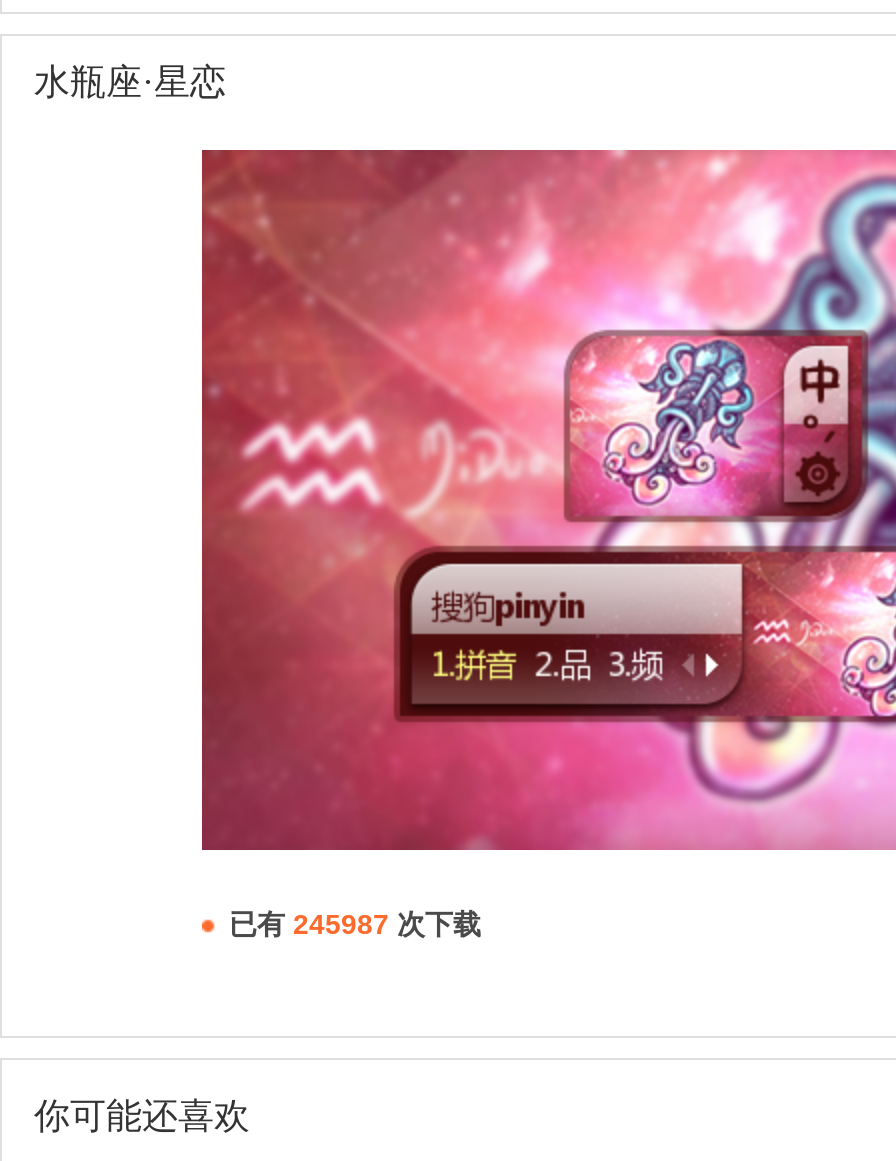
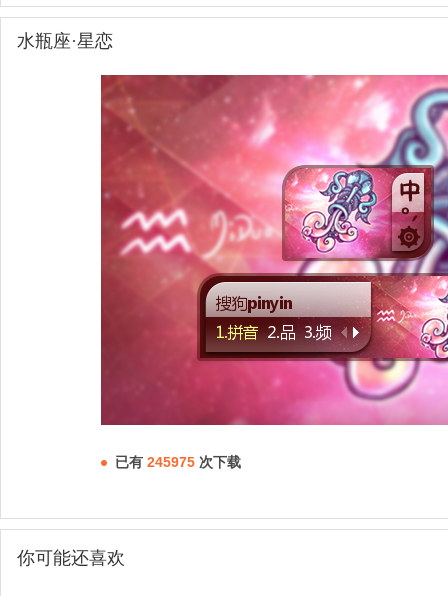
- 已有245987次下载
+ 已有245975次下载
